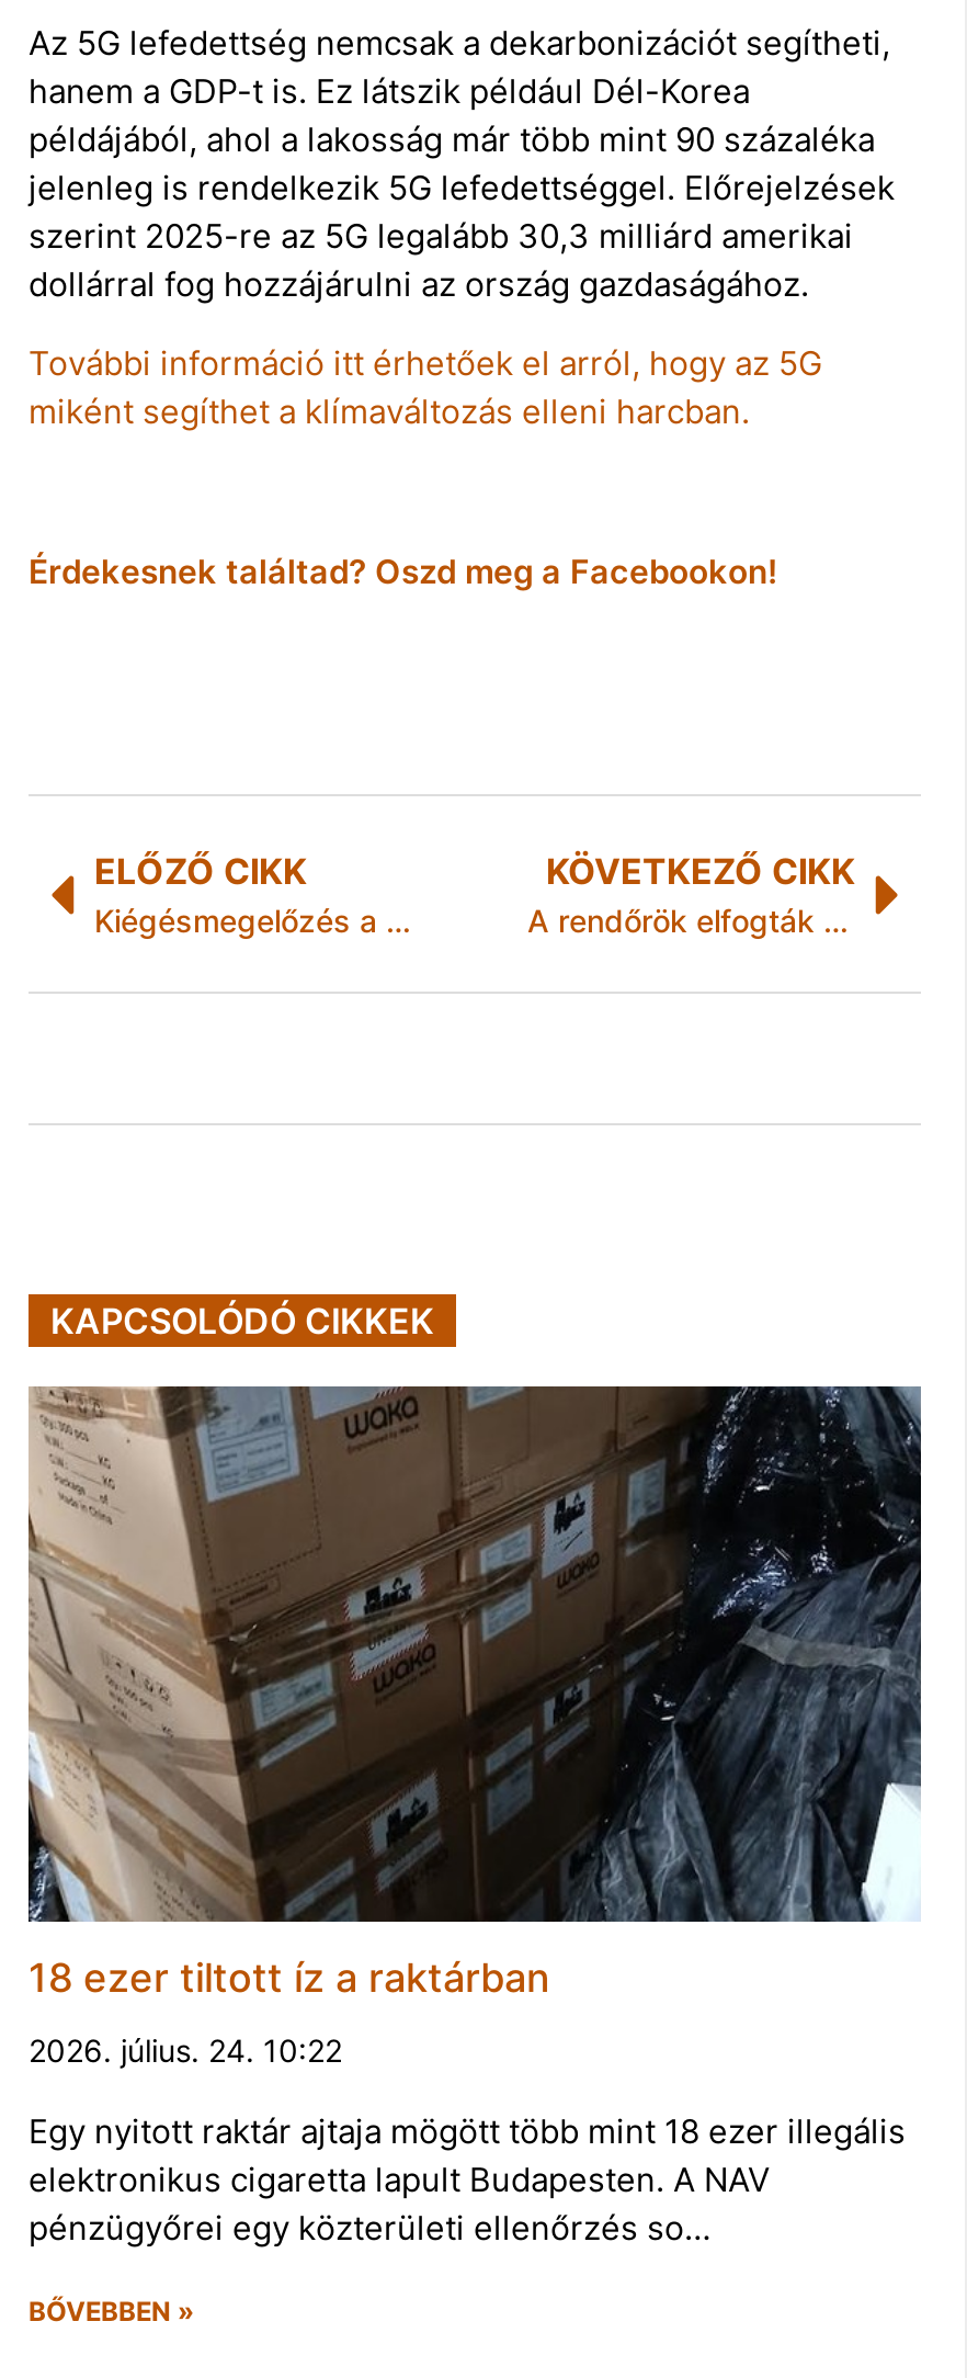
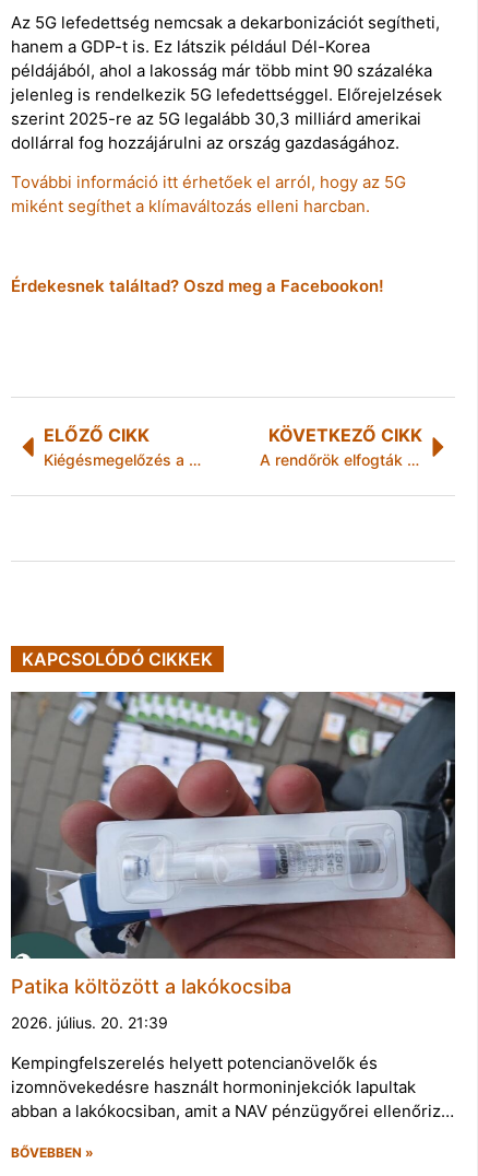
- [image]
- 18 ezer tiltott íz a raktárban
+ [image]
+ Patika költözött a lakókocsiba

- 2026. július. 24. 10:22
+ 2026. július. 20. 21:39

- Egy nyitott raktár ajtaja mögött több mint 18 ezer illegális
- elektronikus cigaretta lapult Budapesten. A NAV
- pénzügyőrei egy közterületi ellenőrzés so…
+ Kempingfelszerelés helyett potencianövelők és
+ izomnövekedésre használt hormoninjekciók lapultak
+ abban a lakókocsiban, amit a NAV pénzügyőrei ellenőriz…
